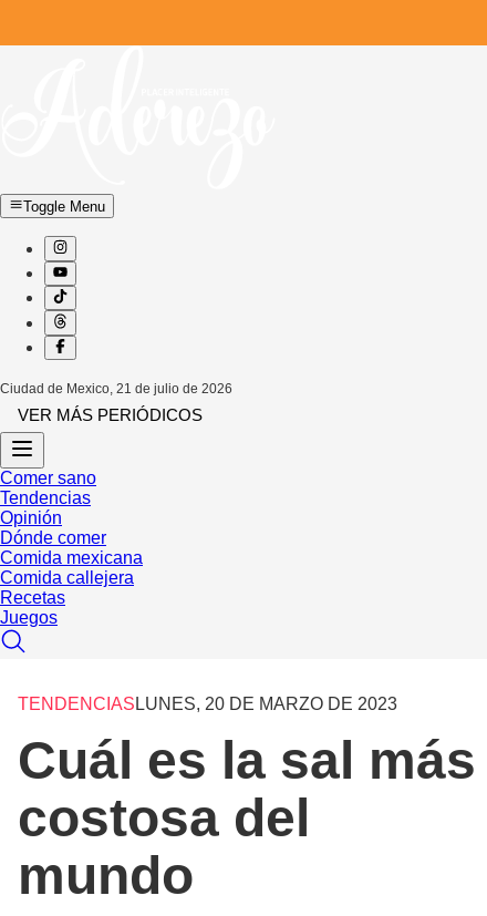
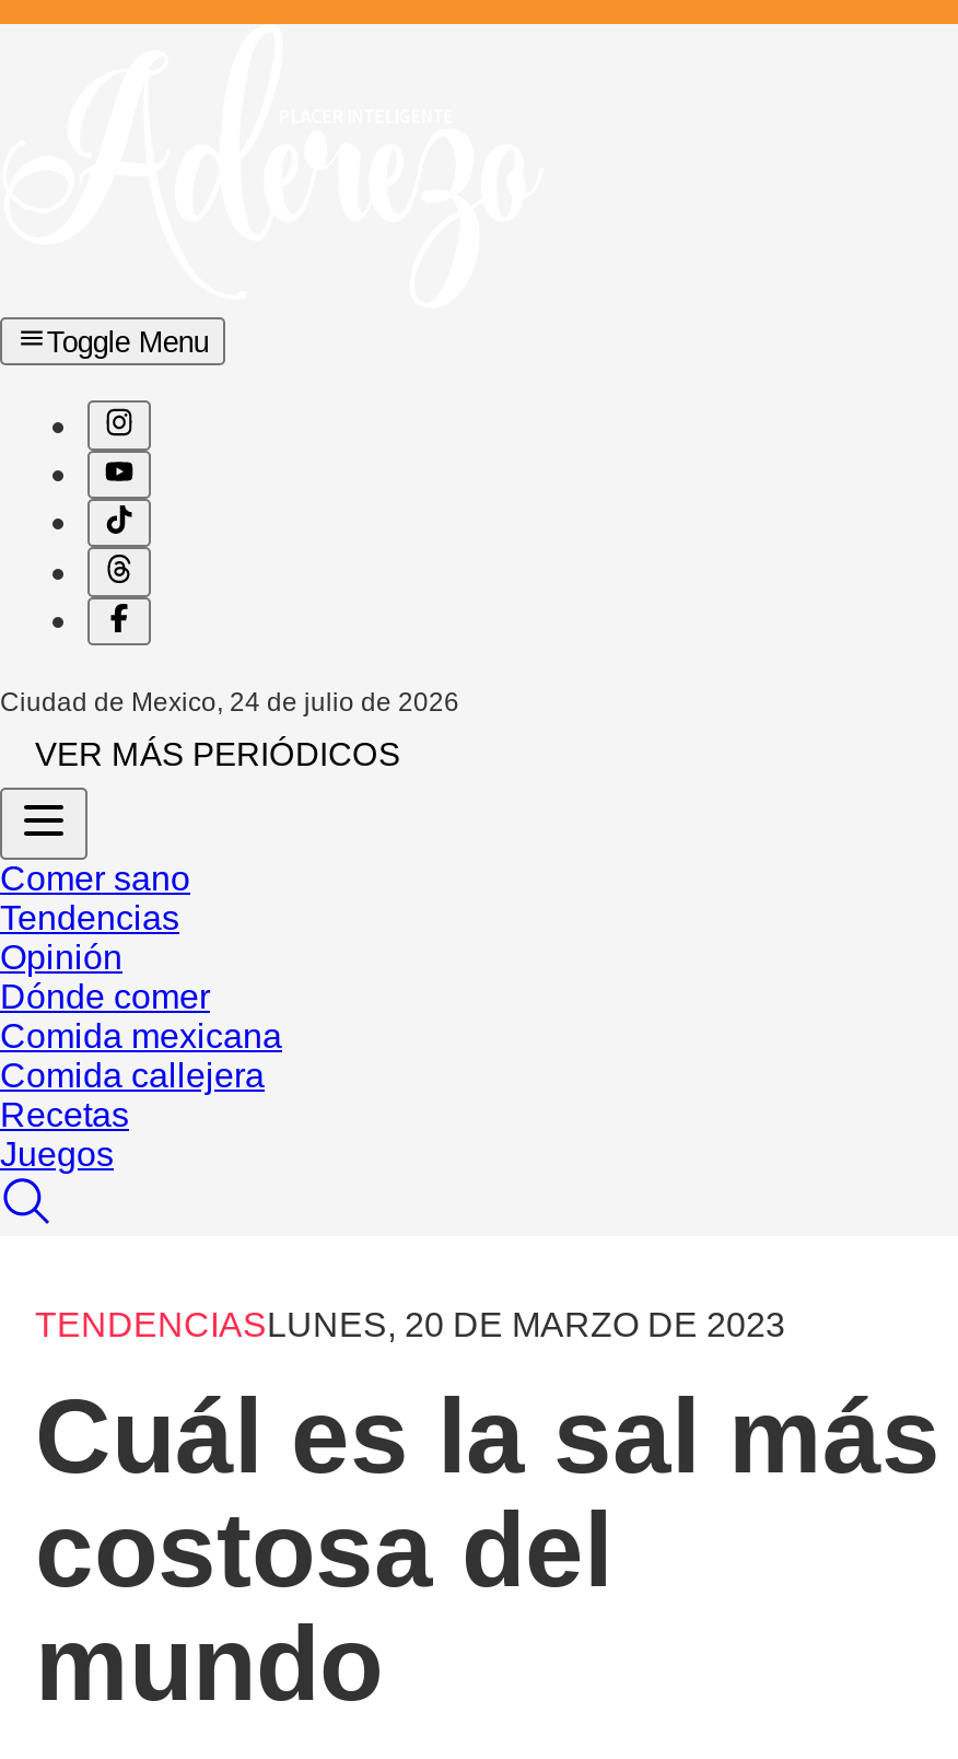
- Ciudad de Mexico, 21 de julio de 2026
+ Ciudad de Mexico, 24 de julio de 2026
